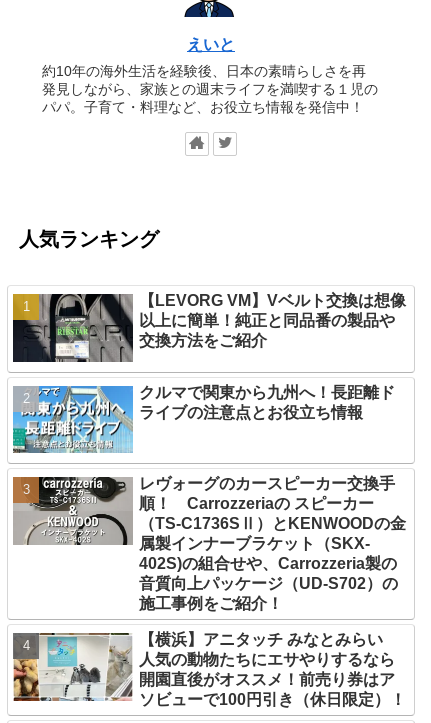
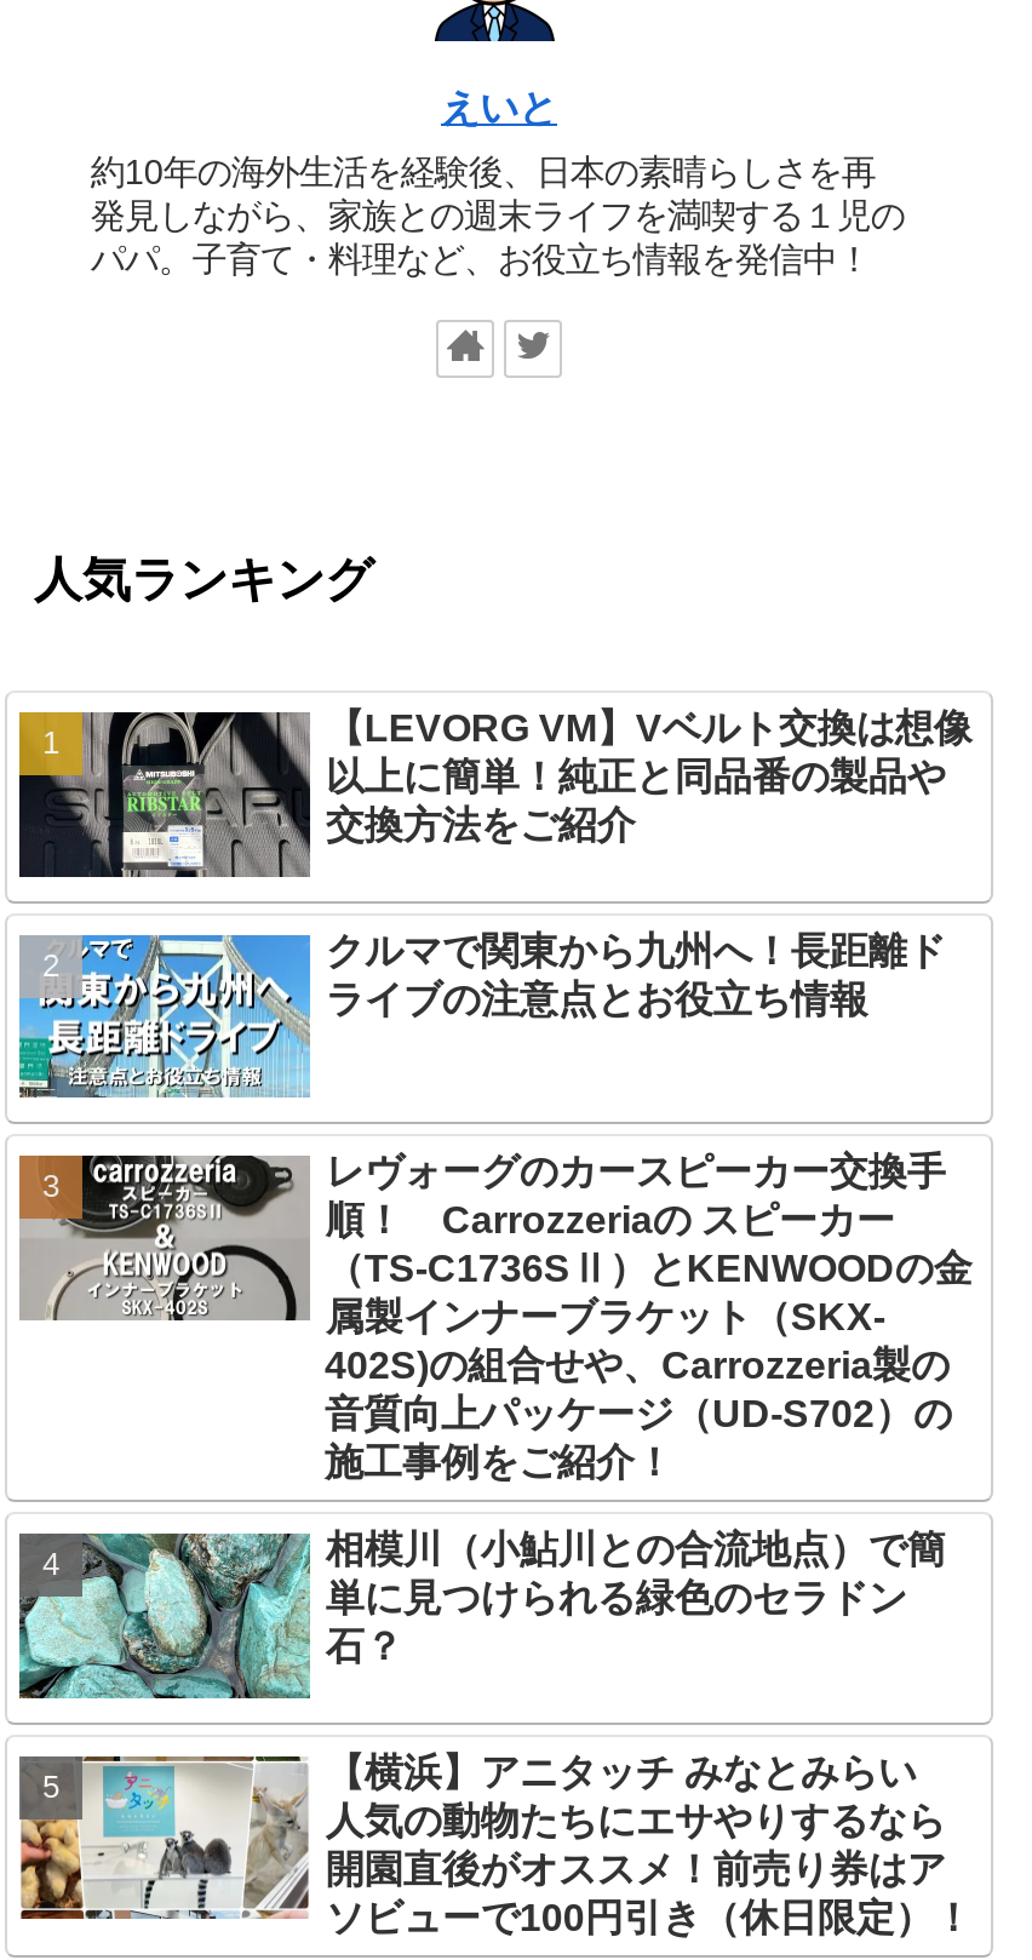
+ [image]
+ 相模川（小鮎川との合流地点）で簡
+ 単に見つけられる緑色のセラドン
+ 石？
